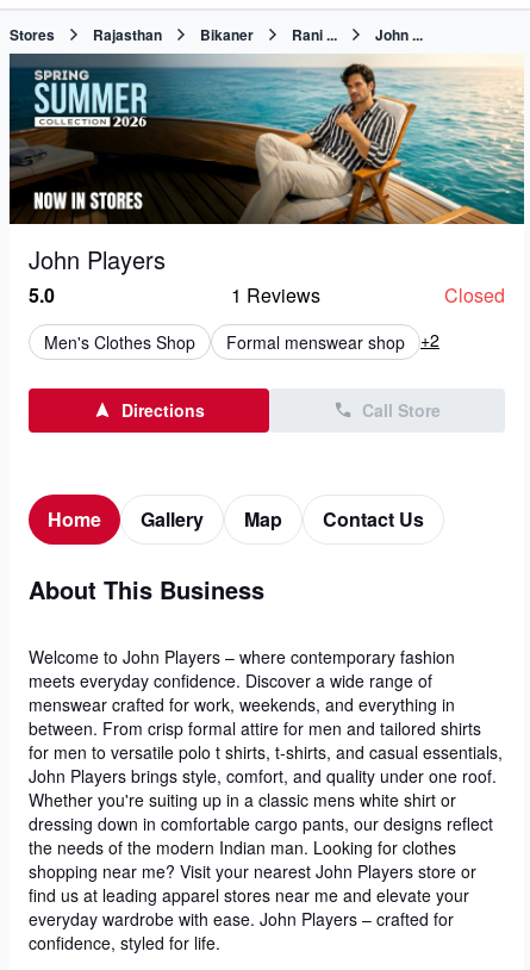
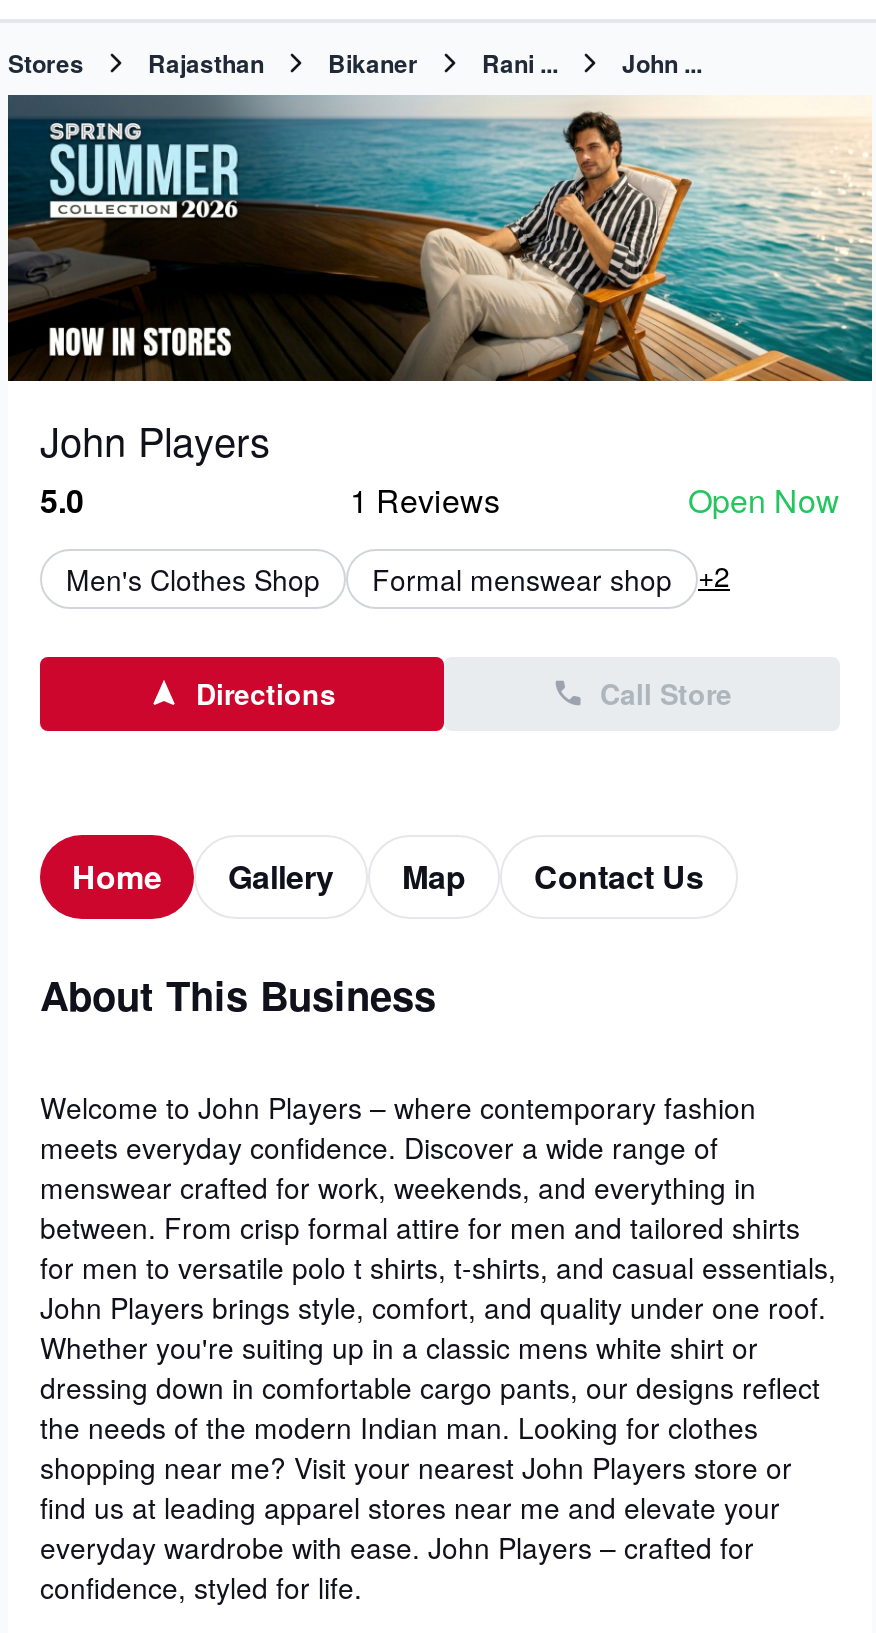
- Closed
+ Open Now
